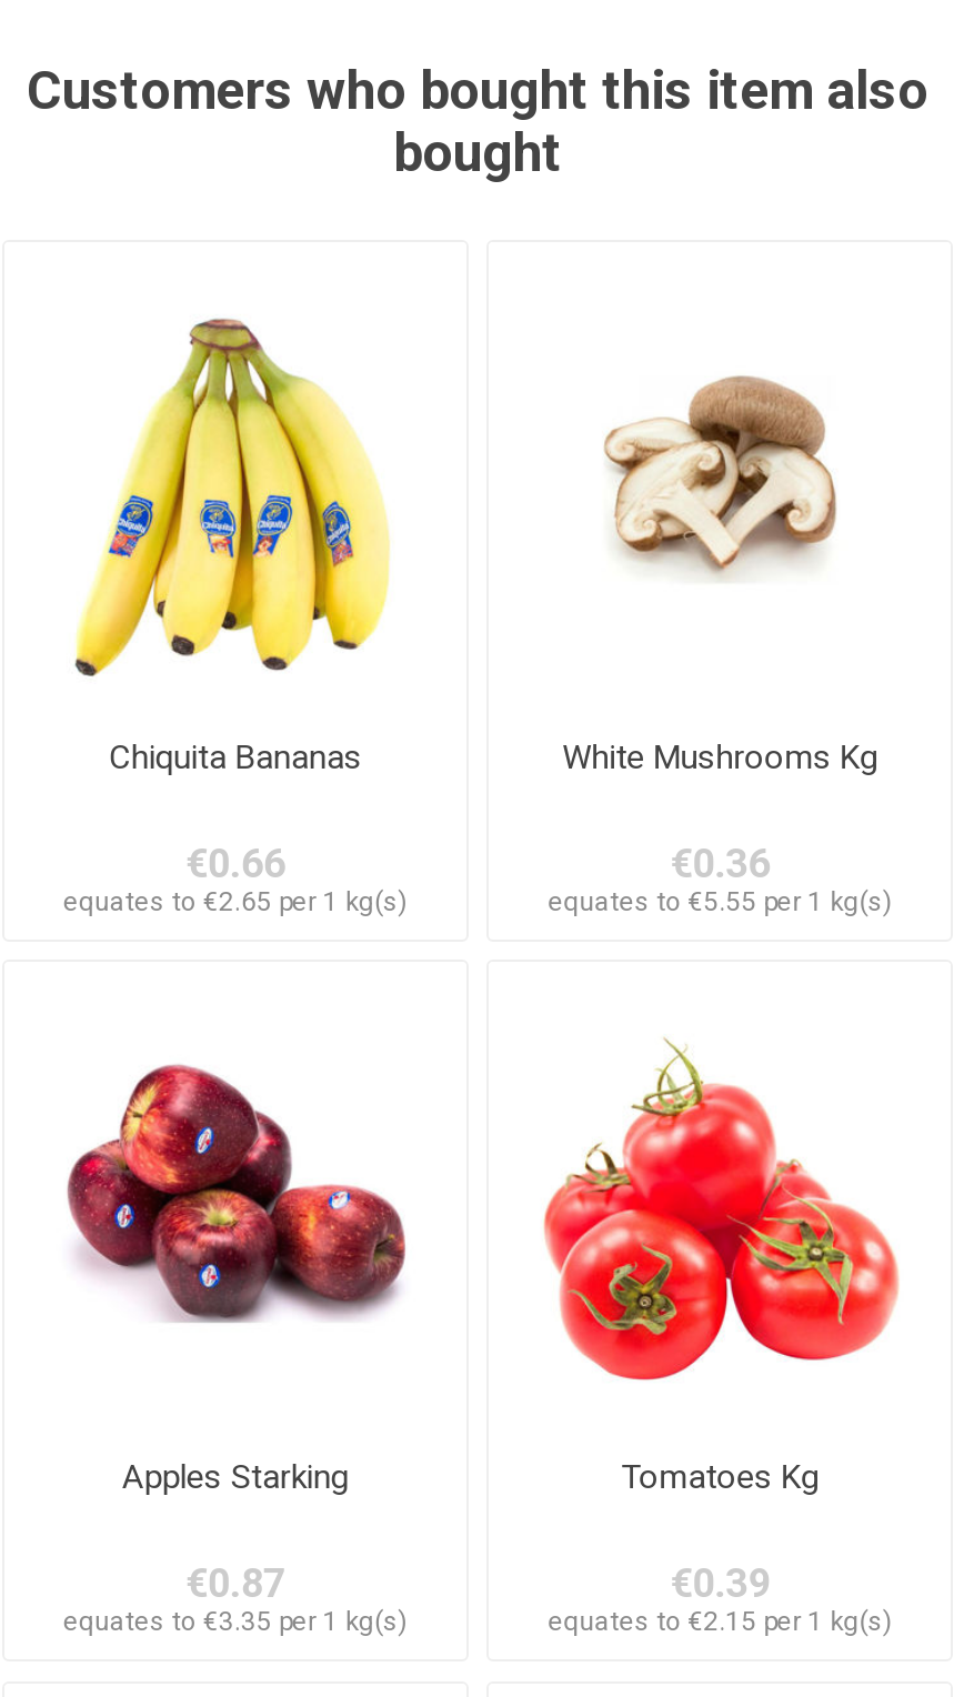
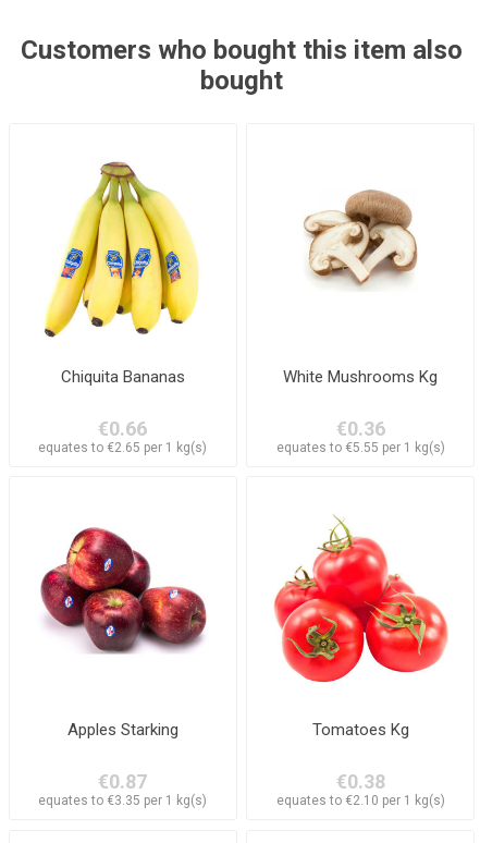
- €0.39
+ €0.38

- equates to €2.15 per 1 kg(s)
+ equates to €2.10 per 1 kg(s)
